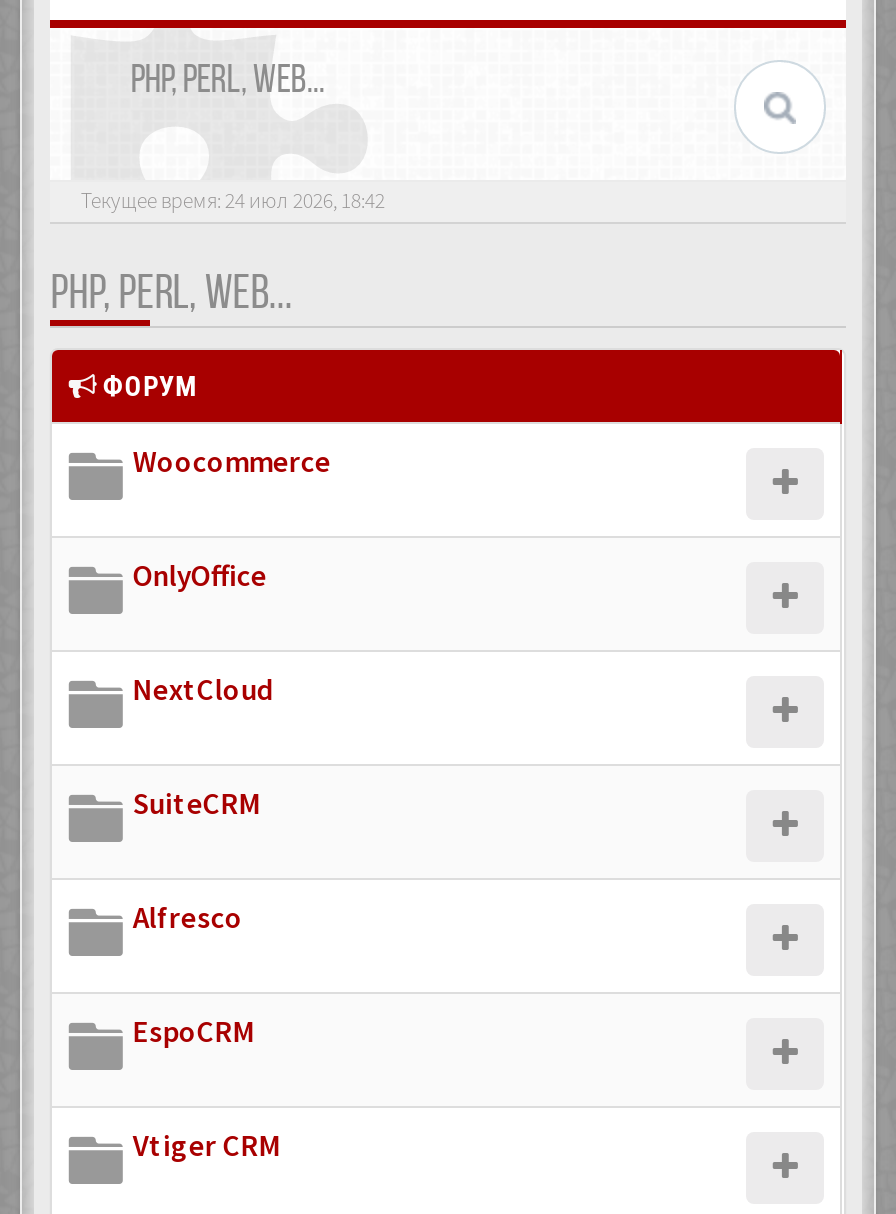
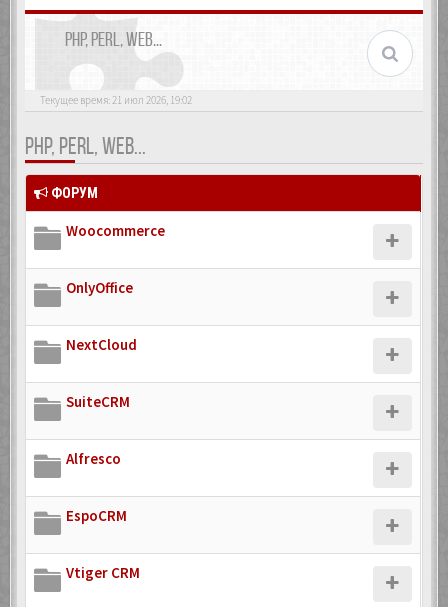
- Текущее время: 24 июл 2026, 18:42
+ Текущее время: 21 июл 2026, 19:02
